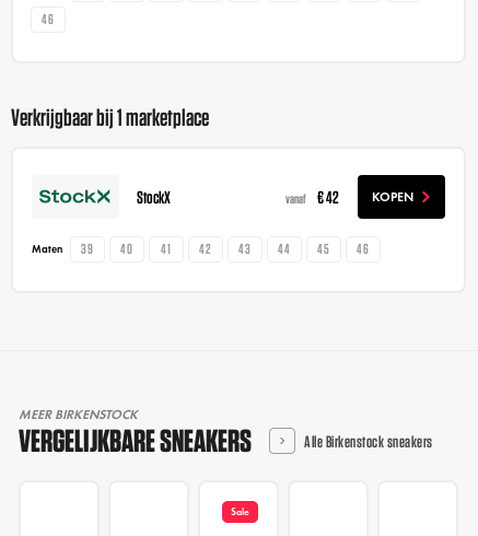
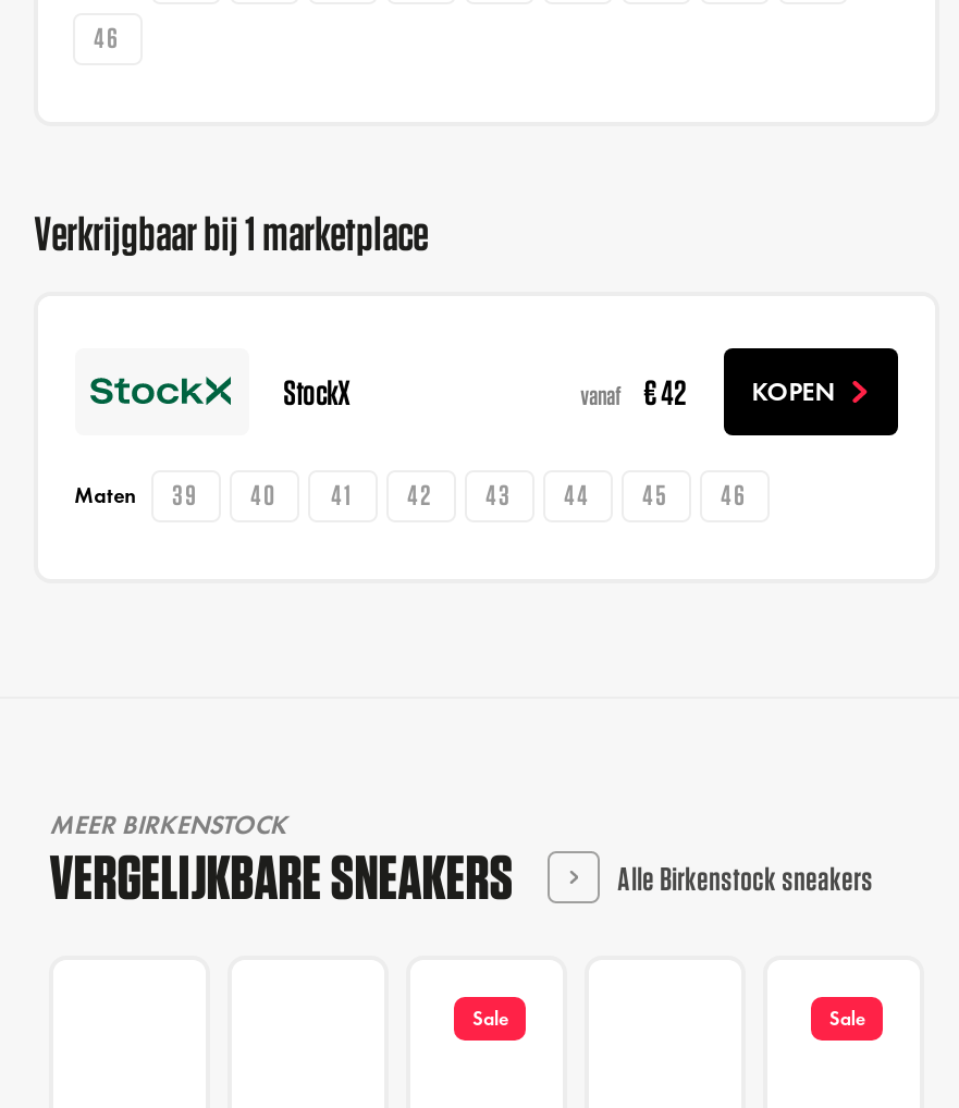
+ Sale
